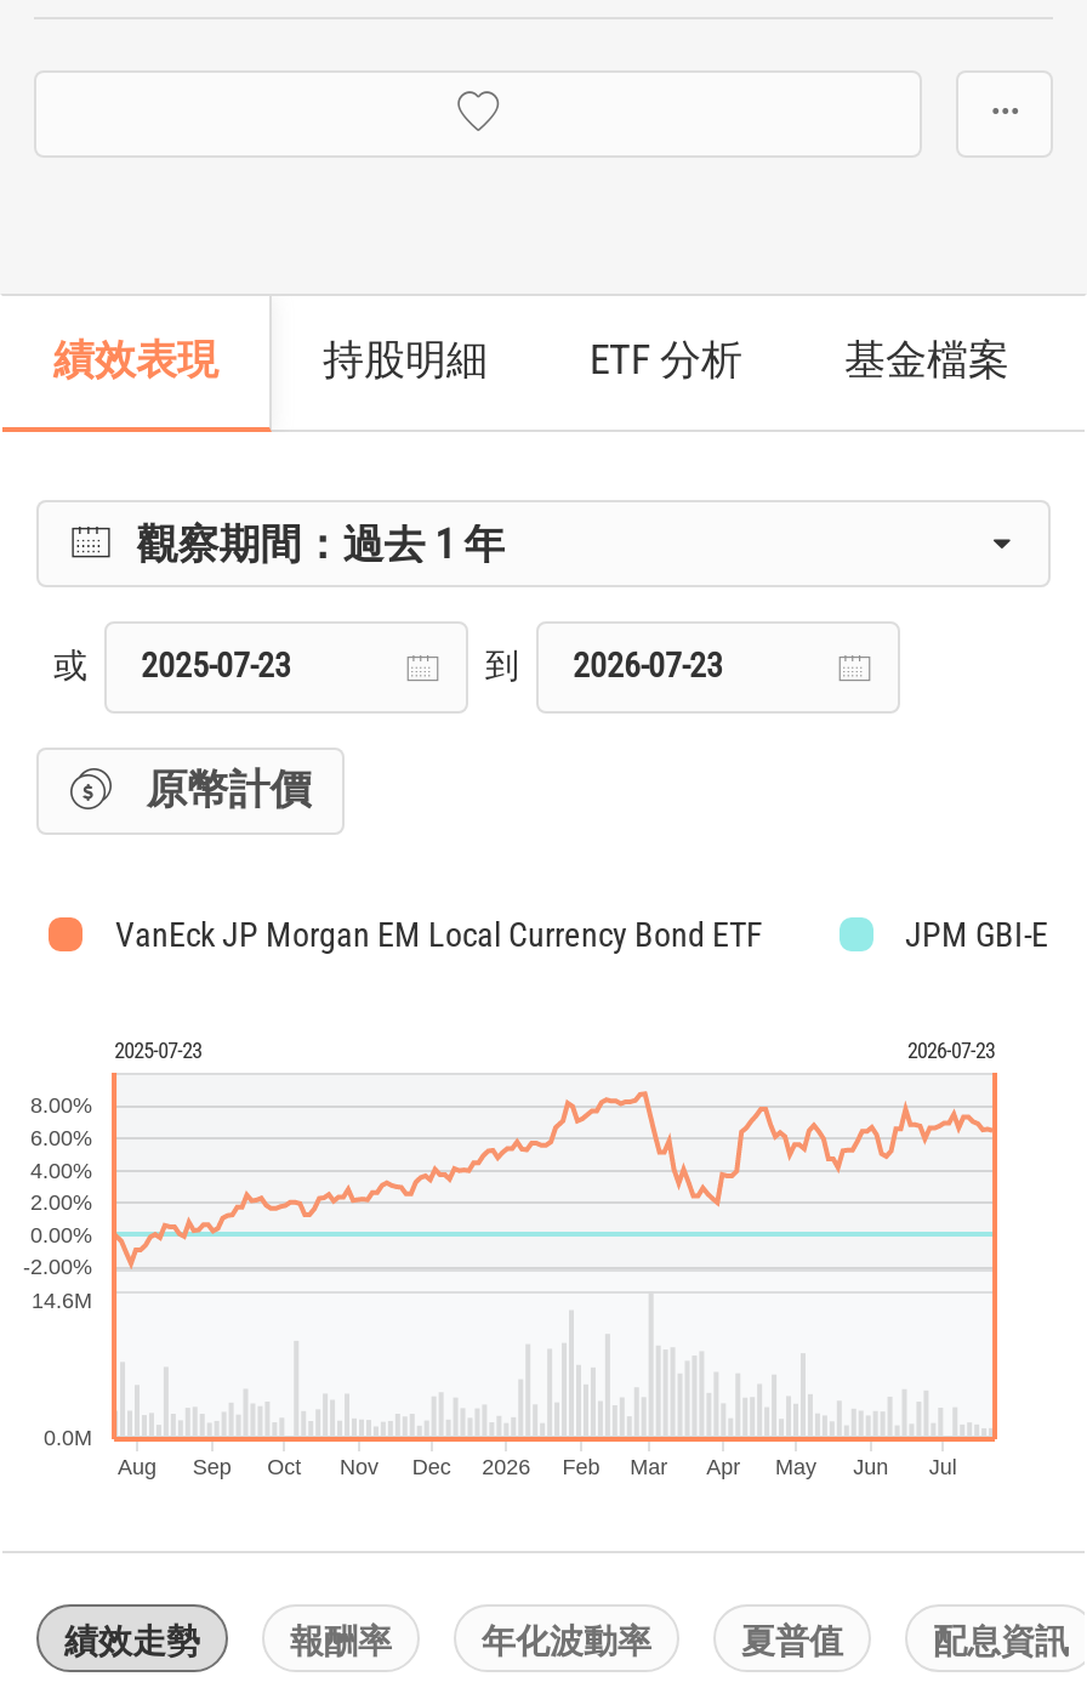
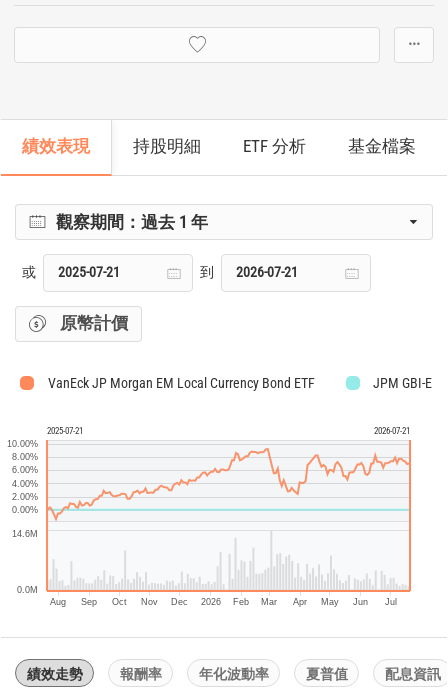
+ 10.00%

- 2025-07-23
+ 2025-07-21

- 2026-07-23
+ 2026-07-21

- -2.00%
